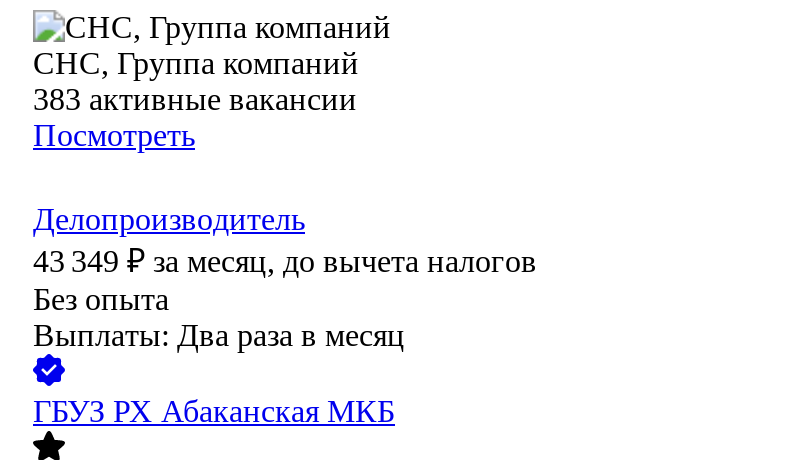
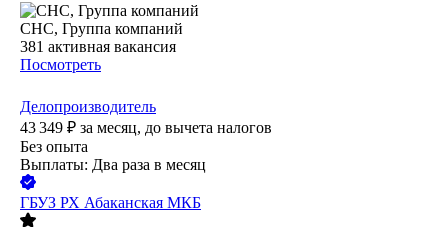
- 383 активные вакансии
+ 381 активная вакансия
